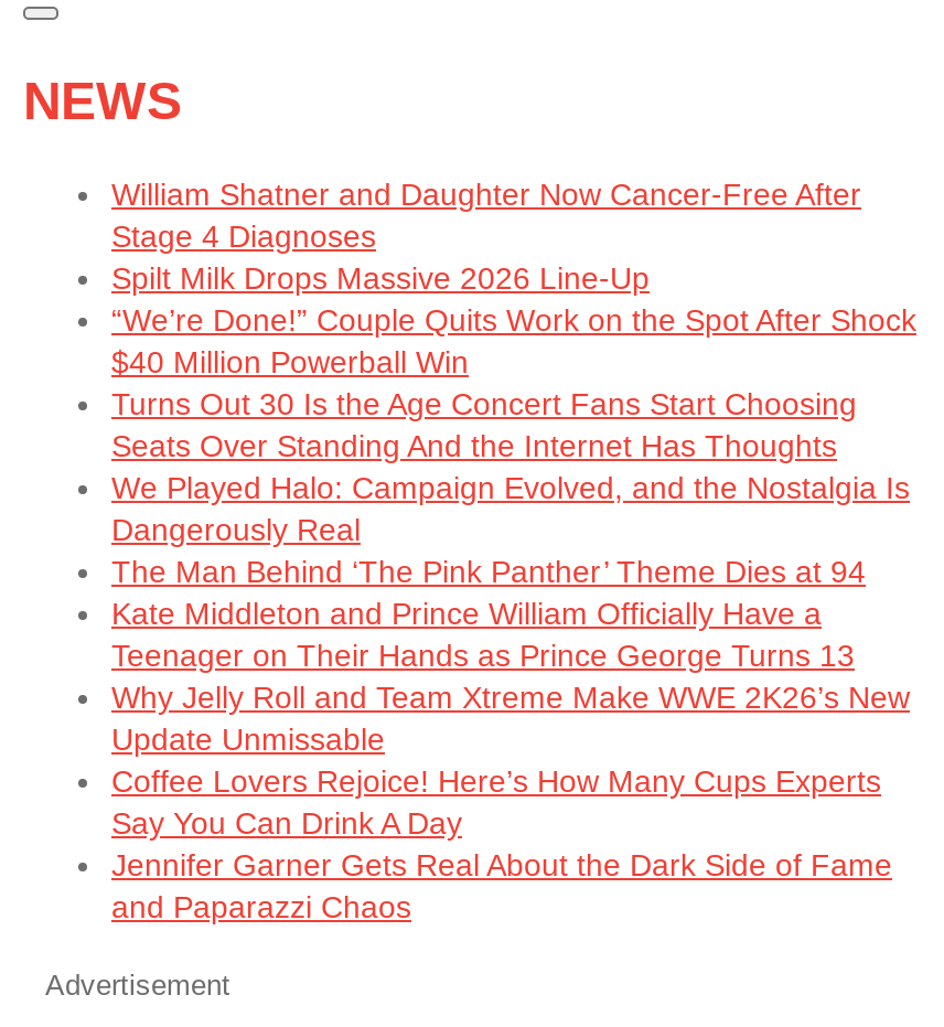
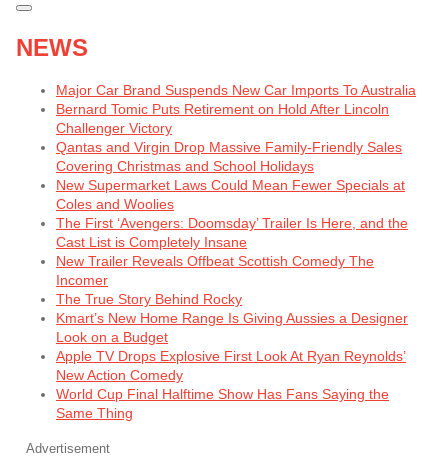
- William Shatner and Daughter Now Cancer-Free After
- Stage 4 Diagnoses
- Spilt Milk Drops Massive 2026 Line-Up
- “We’re Done!” Couple Quits Work on the Spot After Shock
- $40 Million Powerball Win
- Turns Out 30 Is the Age Concert Fans Start Choosing
- Seats Over Standing And the Internet Has Thoughts
- We Played Halo: Campaign Evolved, and the Nostalgia Is
- Dangerously Real
- The Man Behind ‘The Pink Panther’ Theme Dies at 94
- Kate Middleton and Prince William Officially Have a
- Teenager on Their Hands as Prince George Turns 13
- Why Jelly Roll and Team Xtreme Make WWE 2K26’s New
- Update Unmissable
- Coffee Lovers Rejoice! Here’s How Many Cups Experts
- Say You Can Drink A Day
- Jennifer Garner Gets Real About the Dark Side of Fame
- and Paparazzi Chaos
+ Major Car Brand Suspends New Car Imports To Australia
+ Bernard Tomic Puts Retirement on Hold After Lincoln
+ Challenger Victory
+ Qantas and Virgin Drop Massive Family-Friendly Sales
+ Covering Christmas and School Holidays
+ New Supermarket Laws Could Mean Fewer Specials at
+ Coles and Woolies
+ The First ‘Avengers: Doomsday’ Trailer Is Here, and the
+ Cast List is Completely Insane
+ New Trailer Reveals Offbeat Scottish Comedy The
+ Incomer
+ The True Story Behind Rocky
+ Kmart’s New Home Range Is Giving Aussies a Designer
+ Look on a Budget
+ Apple TV Drops Explosive First Look At Ryan Reynolds’
+ New Action Comedy
+ World Cup Final Halftime Show Has Fans Saying the
+ Same Thing
